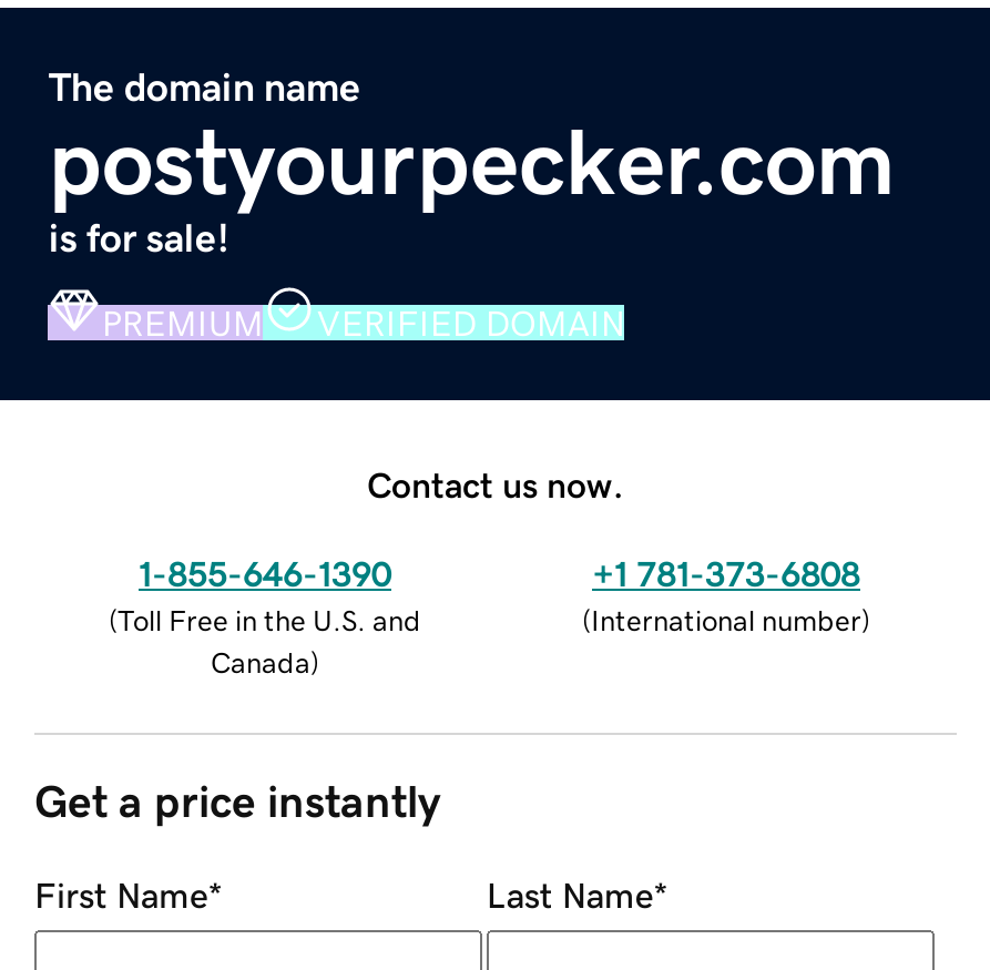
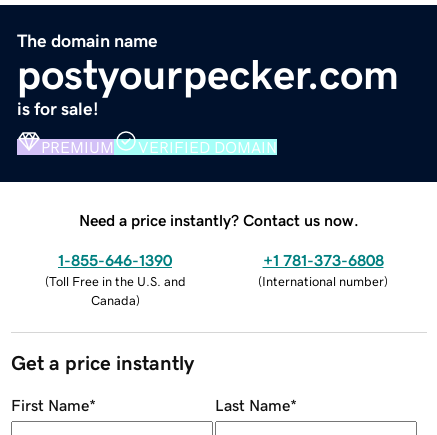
- Contact us now.
+ Need a price instantly? Contact us now.
